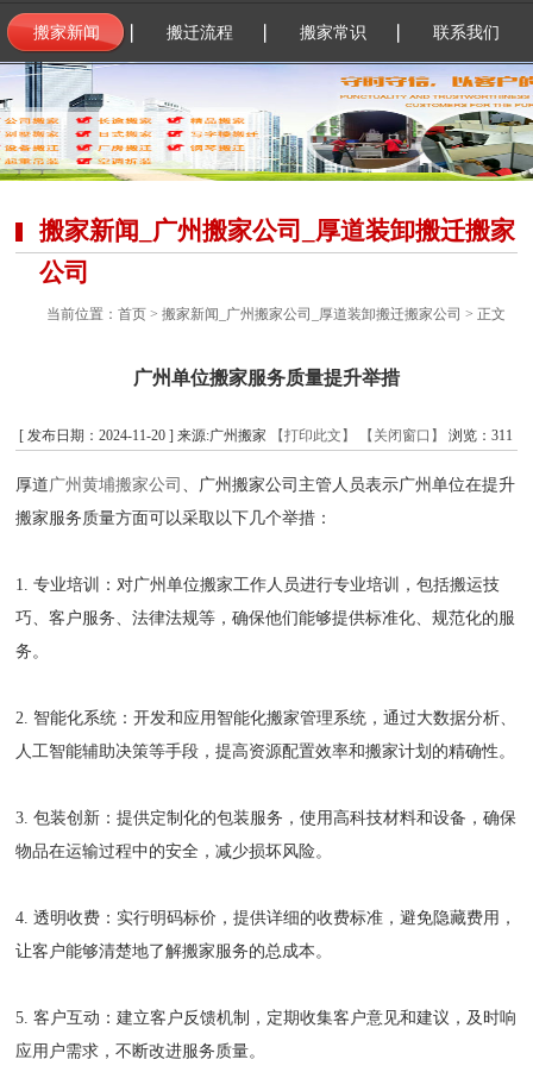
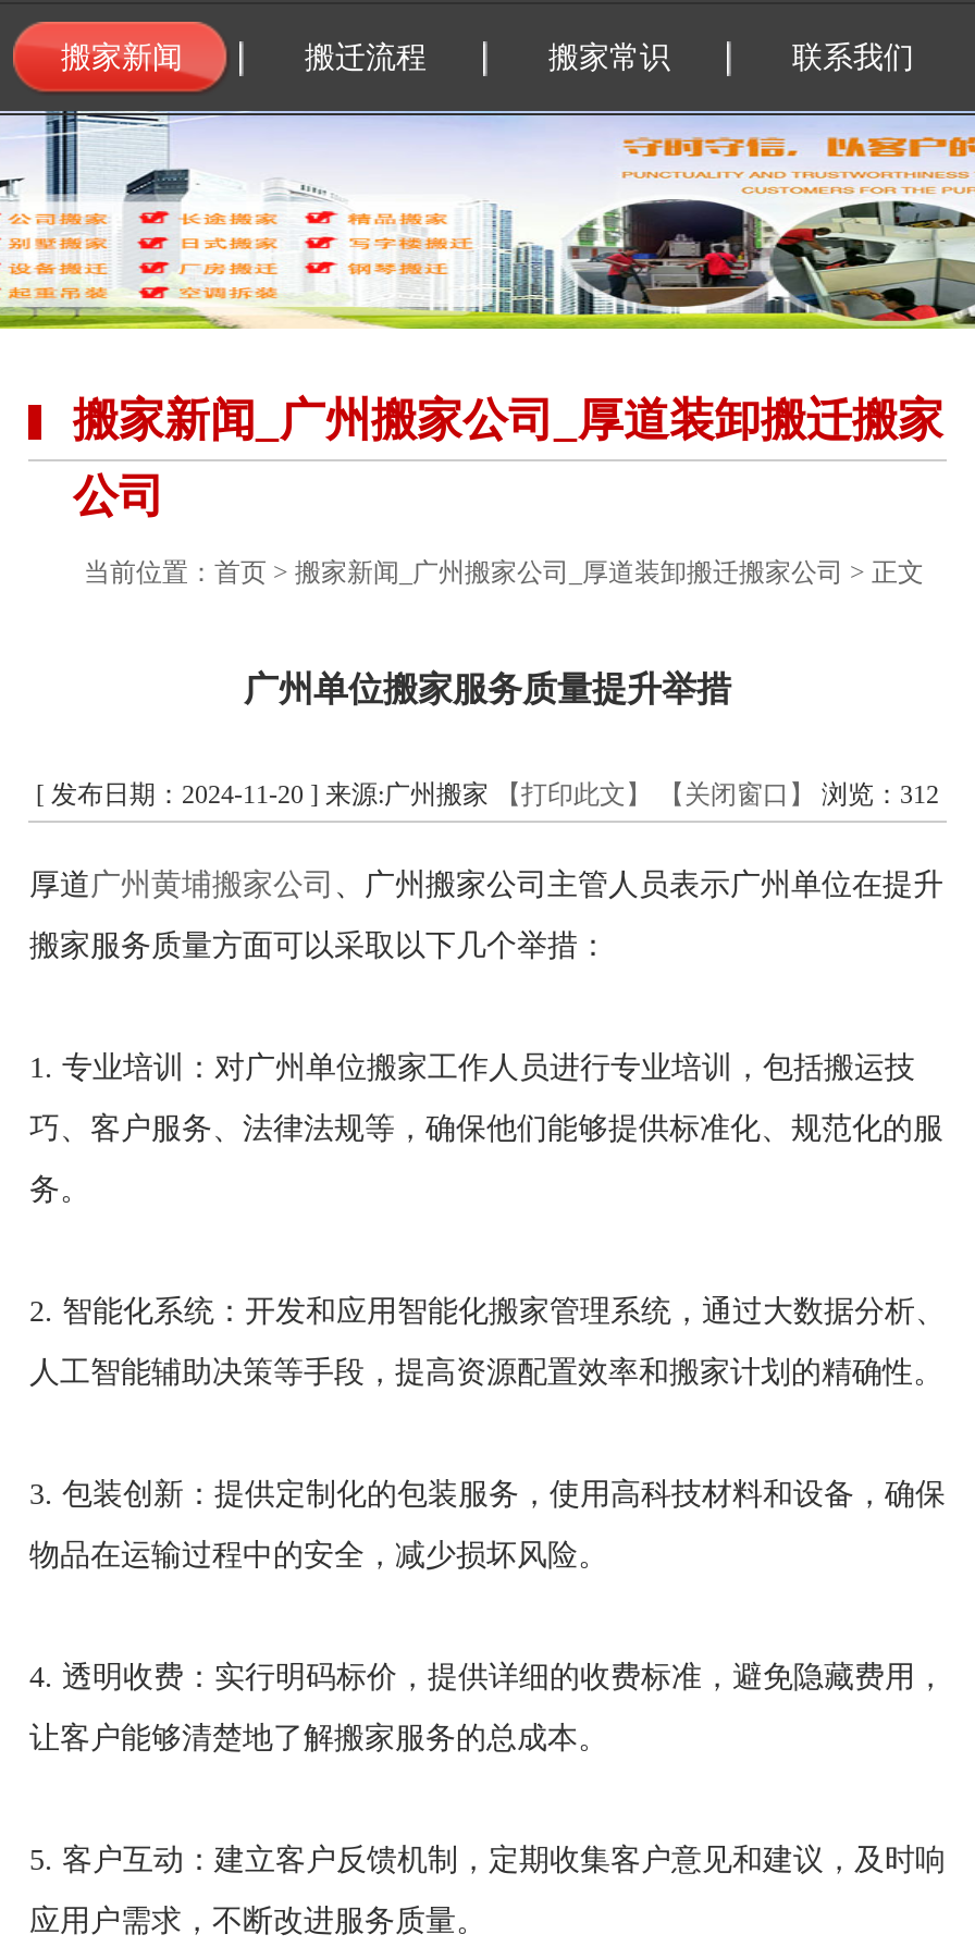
- [ 发布日期：2024-11-20 ] 来源:广州搬家【打印此文】 【关闭窗口】浏览：311
+ [ 发布日期：2024-11-20 ] 来源:广州搬家【打印此文】 【关闭窗口】浏览：312
